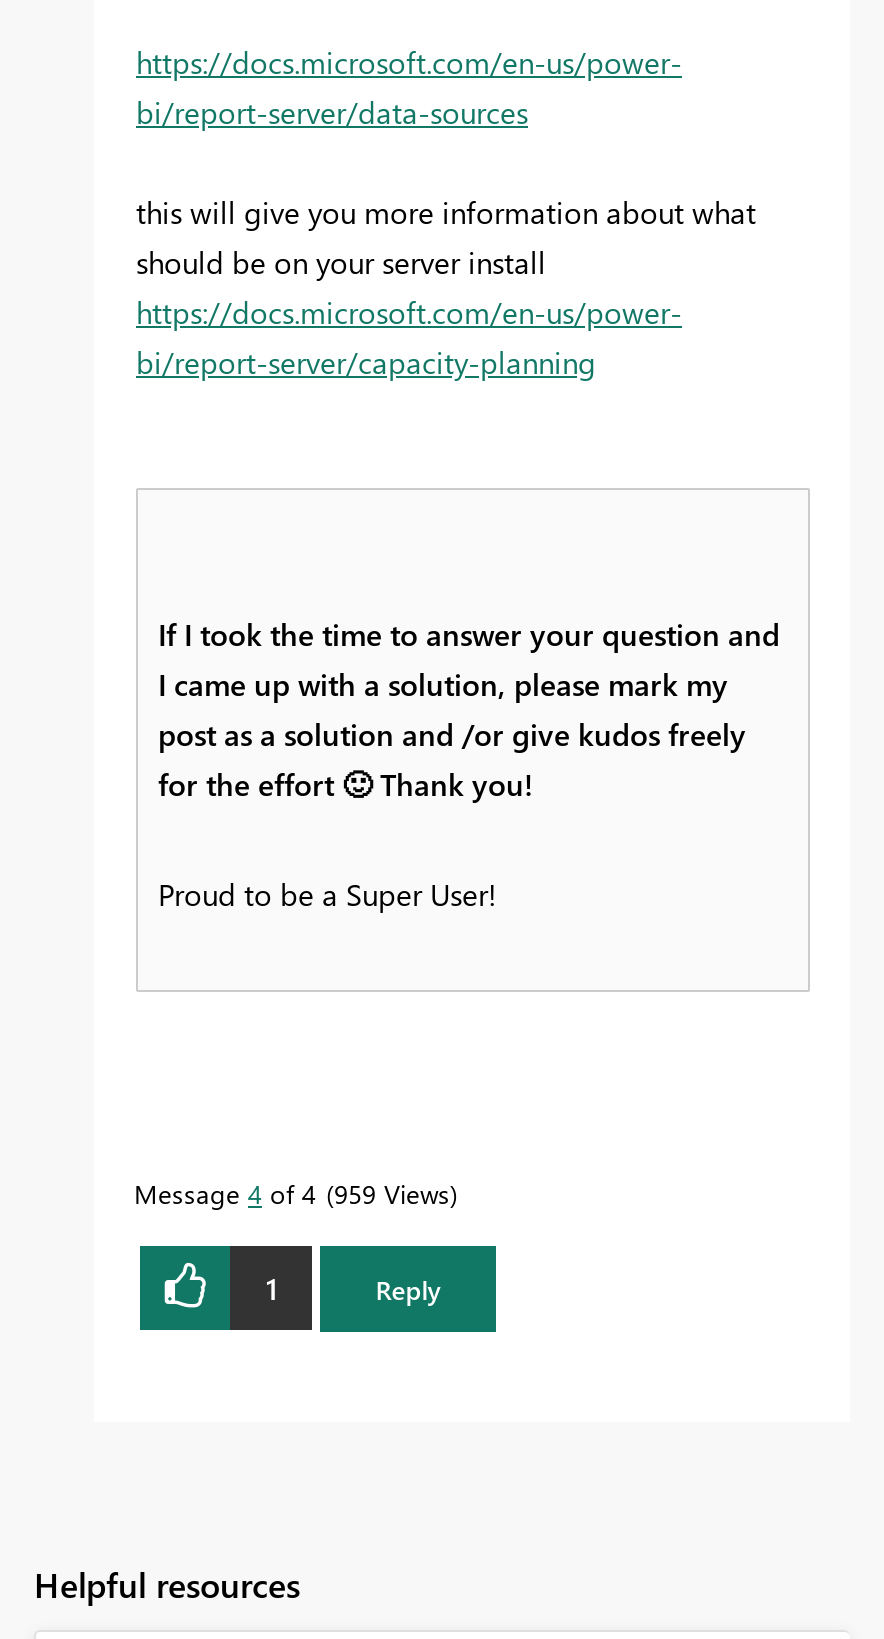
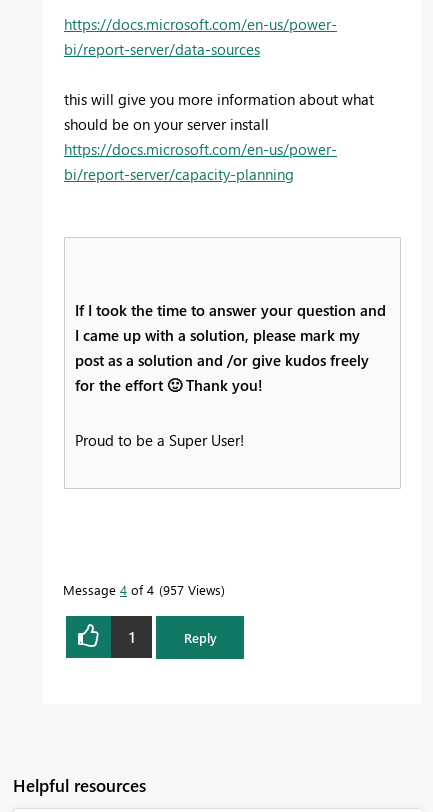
- Message 4 of 4 959 Views
+ Message 4 of 4 957 Views
